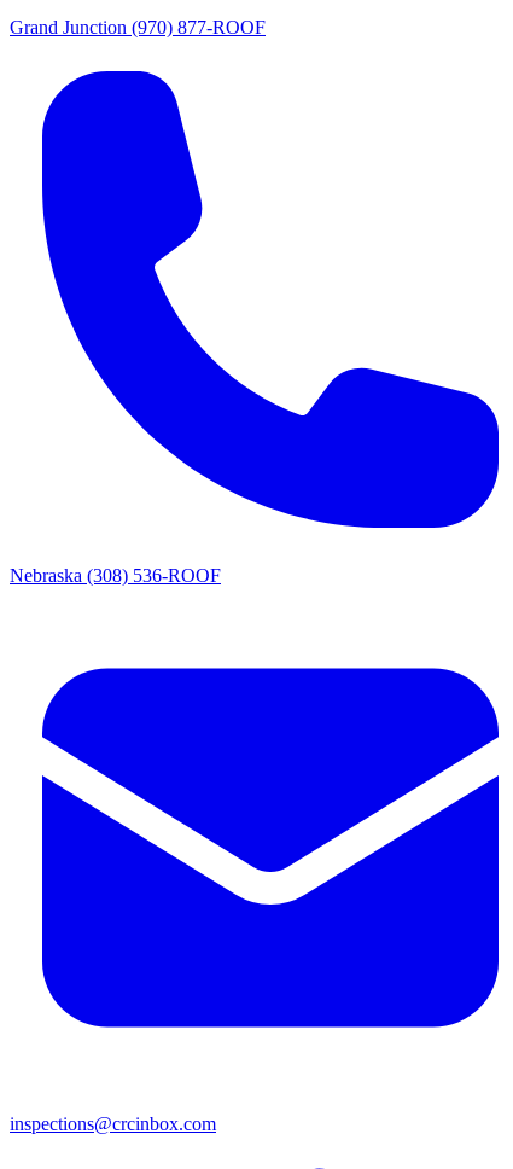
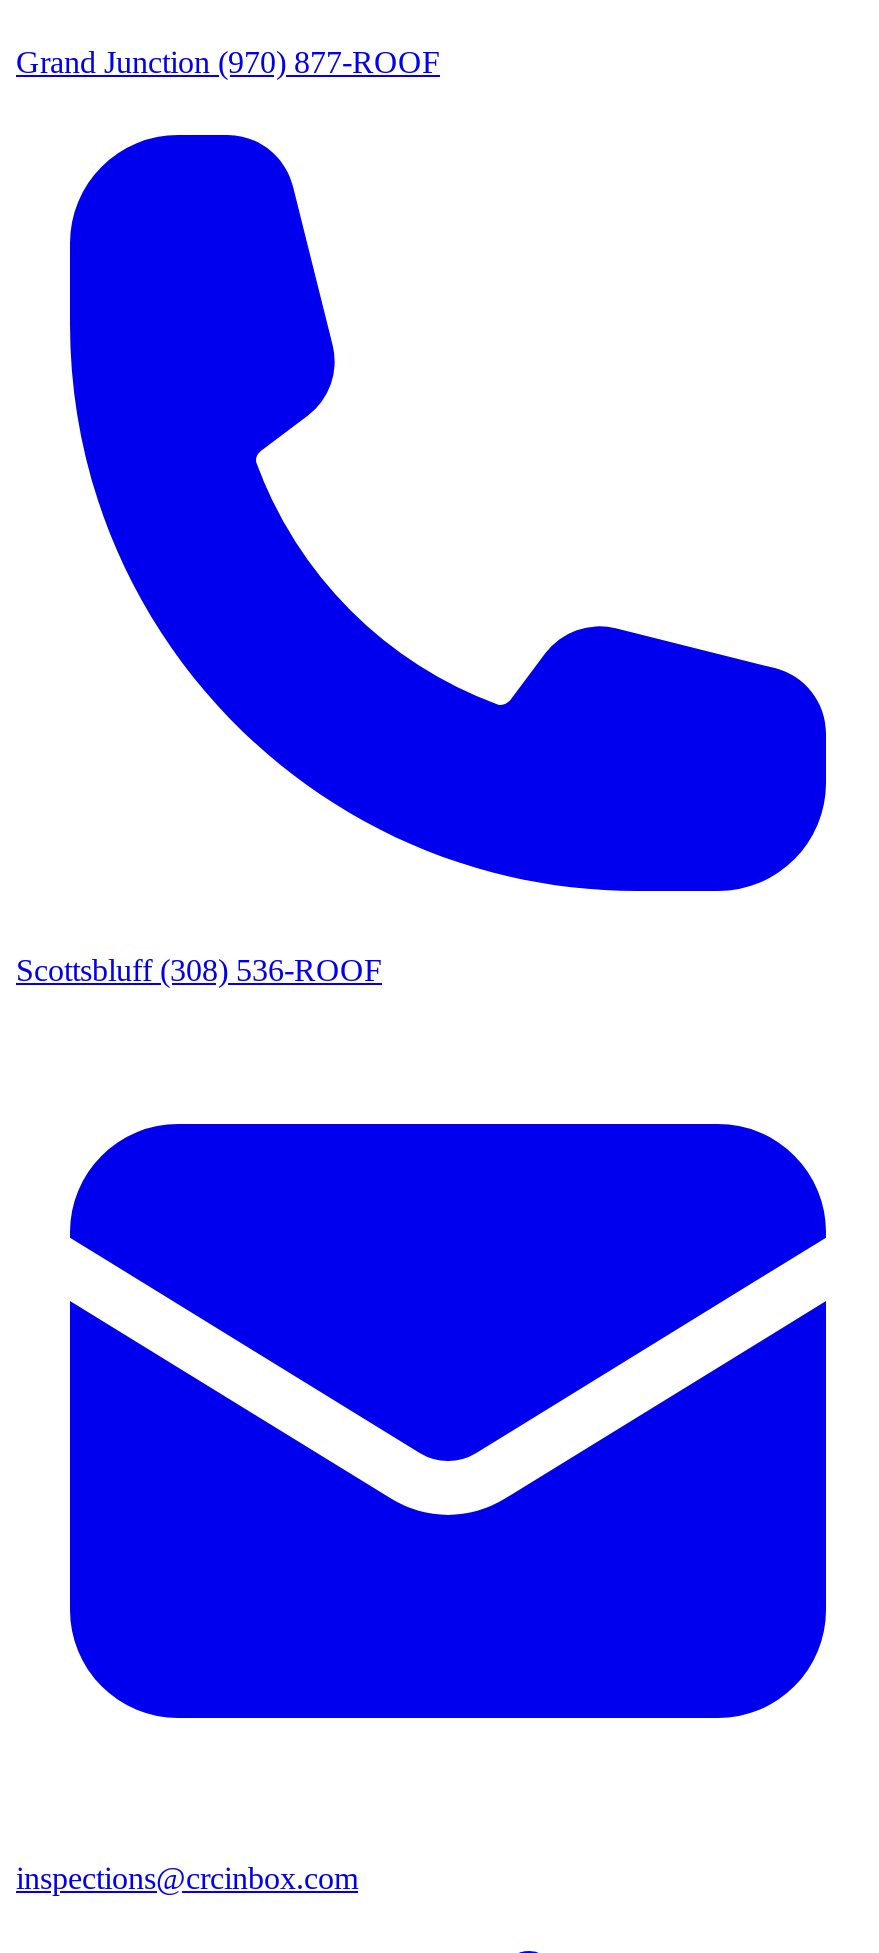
- Nebraska (308) 536-ROOF
+ Scottsbluff (308) 536-ROOF
